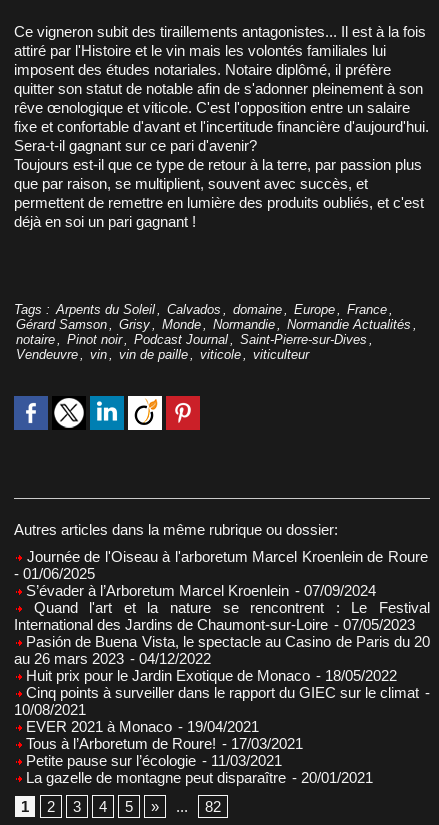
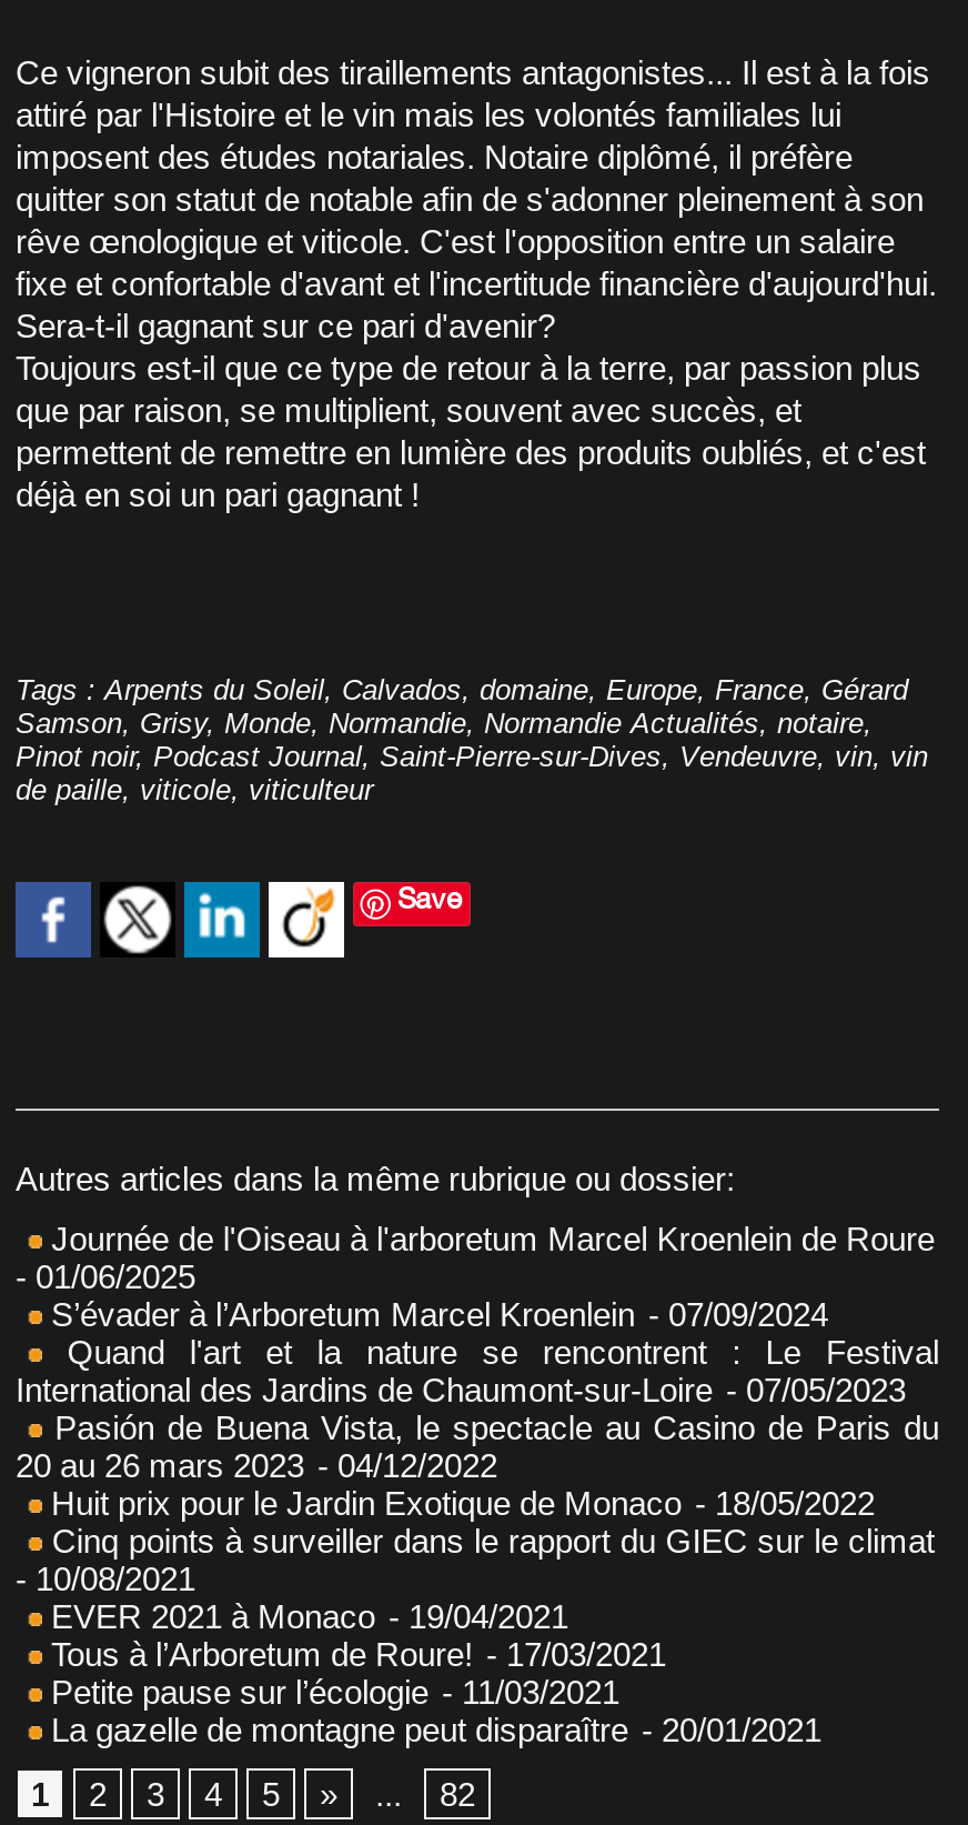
- Tags: Arpents du Soleil , Calvados , domaine , Europe , France ,
- Gérard Samson , Grisy , Monde , Normandie , Normandie Actualités ,
- notaire , Pinot noir , Podcast Journal , Saint-Pierre-sur-Dives ,
- Vendeuvre , vin , vin de paille , viticole , viticulteur
+ Tags: Arpents du Soleil, Calvados, domaine, Europe, France, Gérard
+ Samson,Grisy, Monde, Normandie, Normandie Actualités, notaire,
+ Pinot noir, Podcast Journal, Saint-Pierre-sur-Dives, Vendeuvre, vin, vin
+ de paille, viticole, viticulteur
+ Save

- [image]
+ [image]
